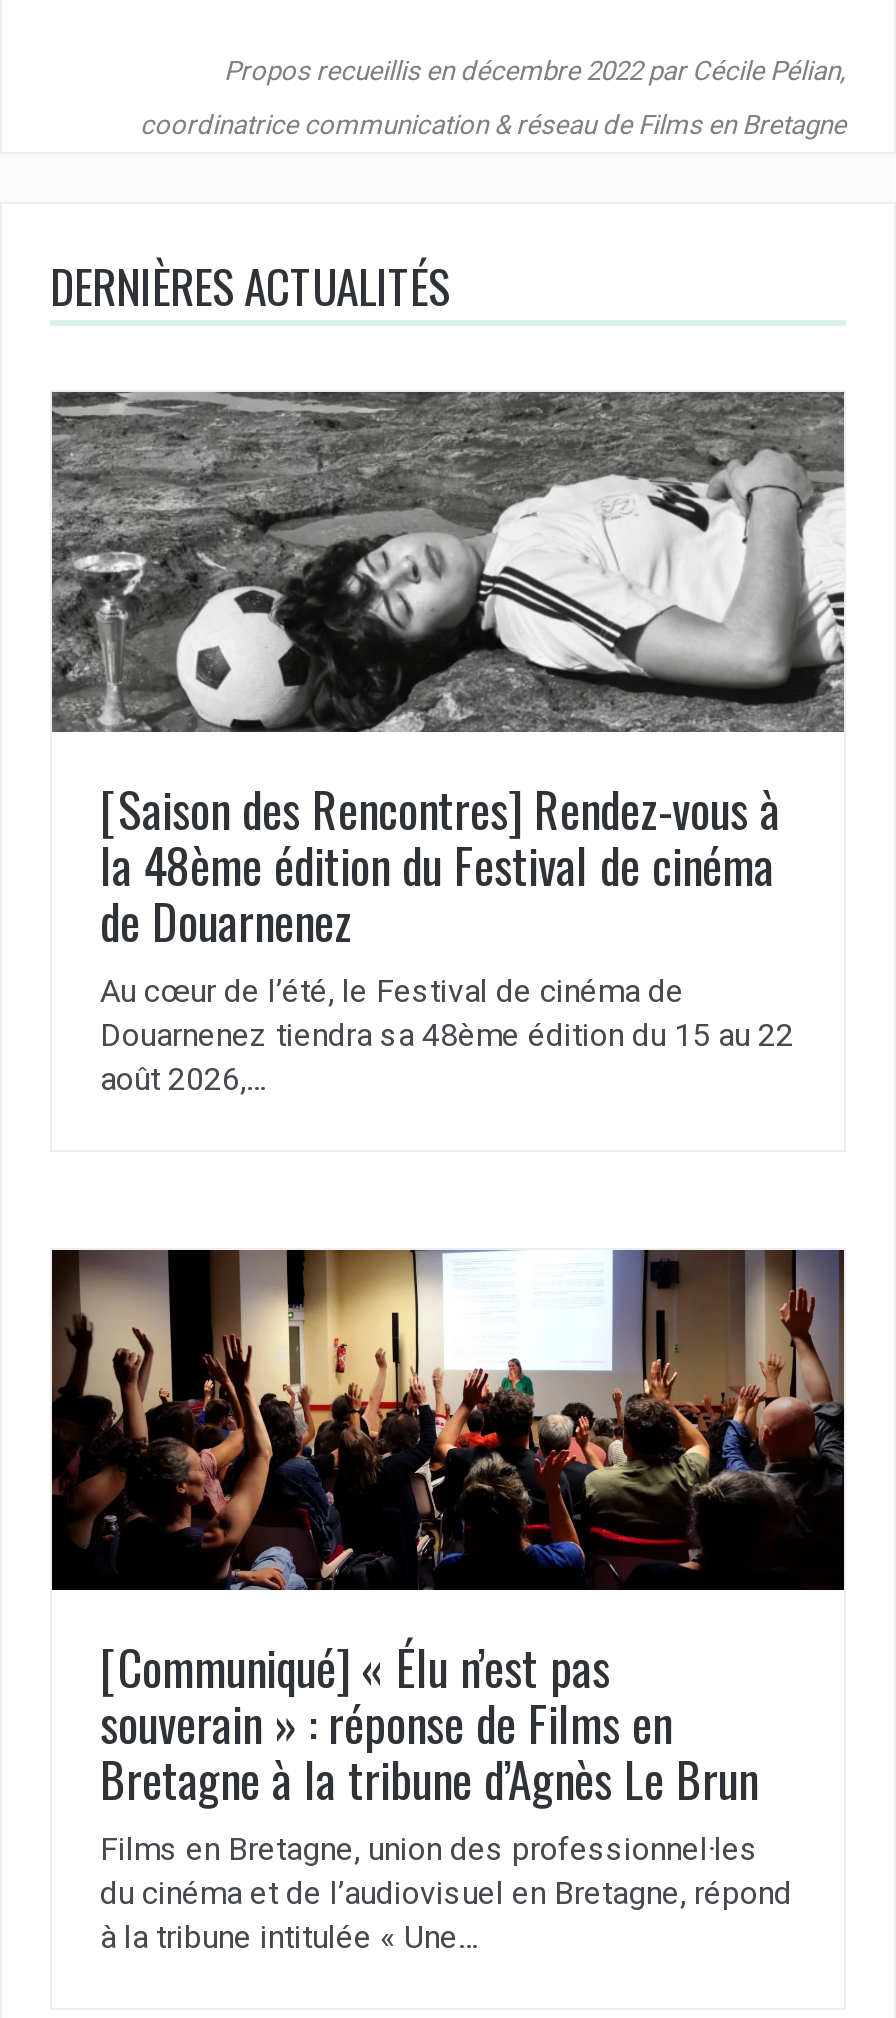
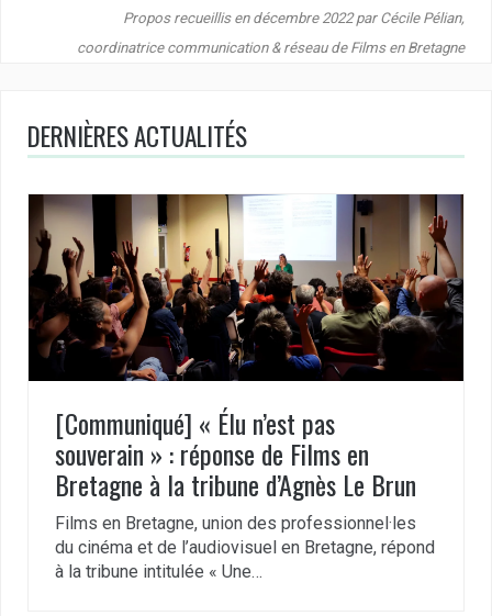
- [image]
- [Saison des Rencontres] Rendez-vous à
- la 48ème édition du Festival de cinéma
- de Douarnenez
- Au cœur de l’été, le Festival de cinéma de
- Douarnenez tiendra sa 48ème édition du 15 au 22
- août 2026,…
